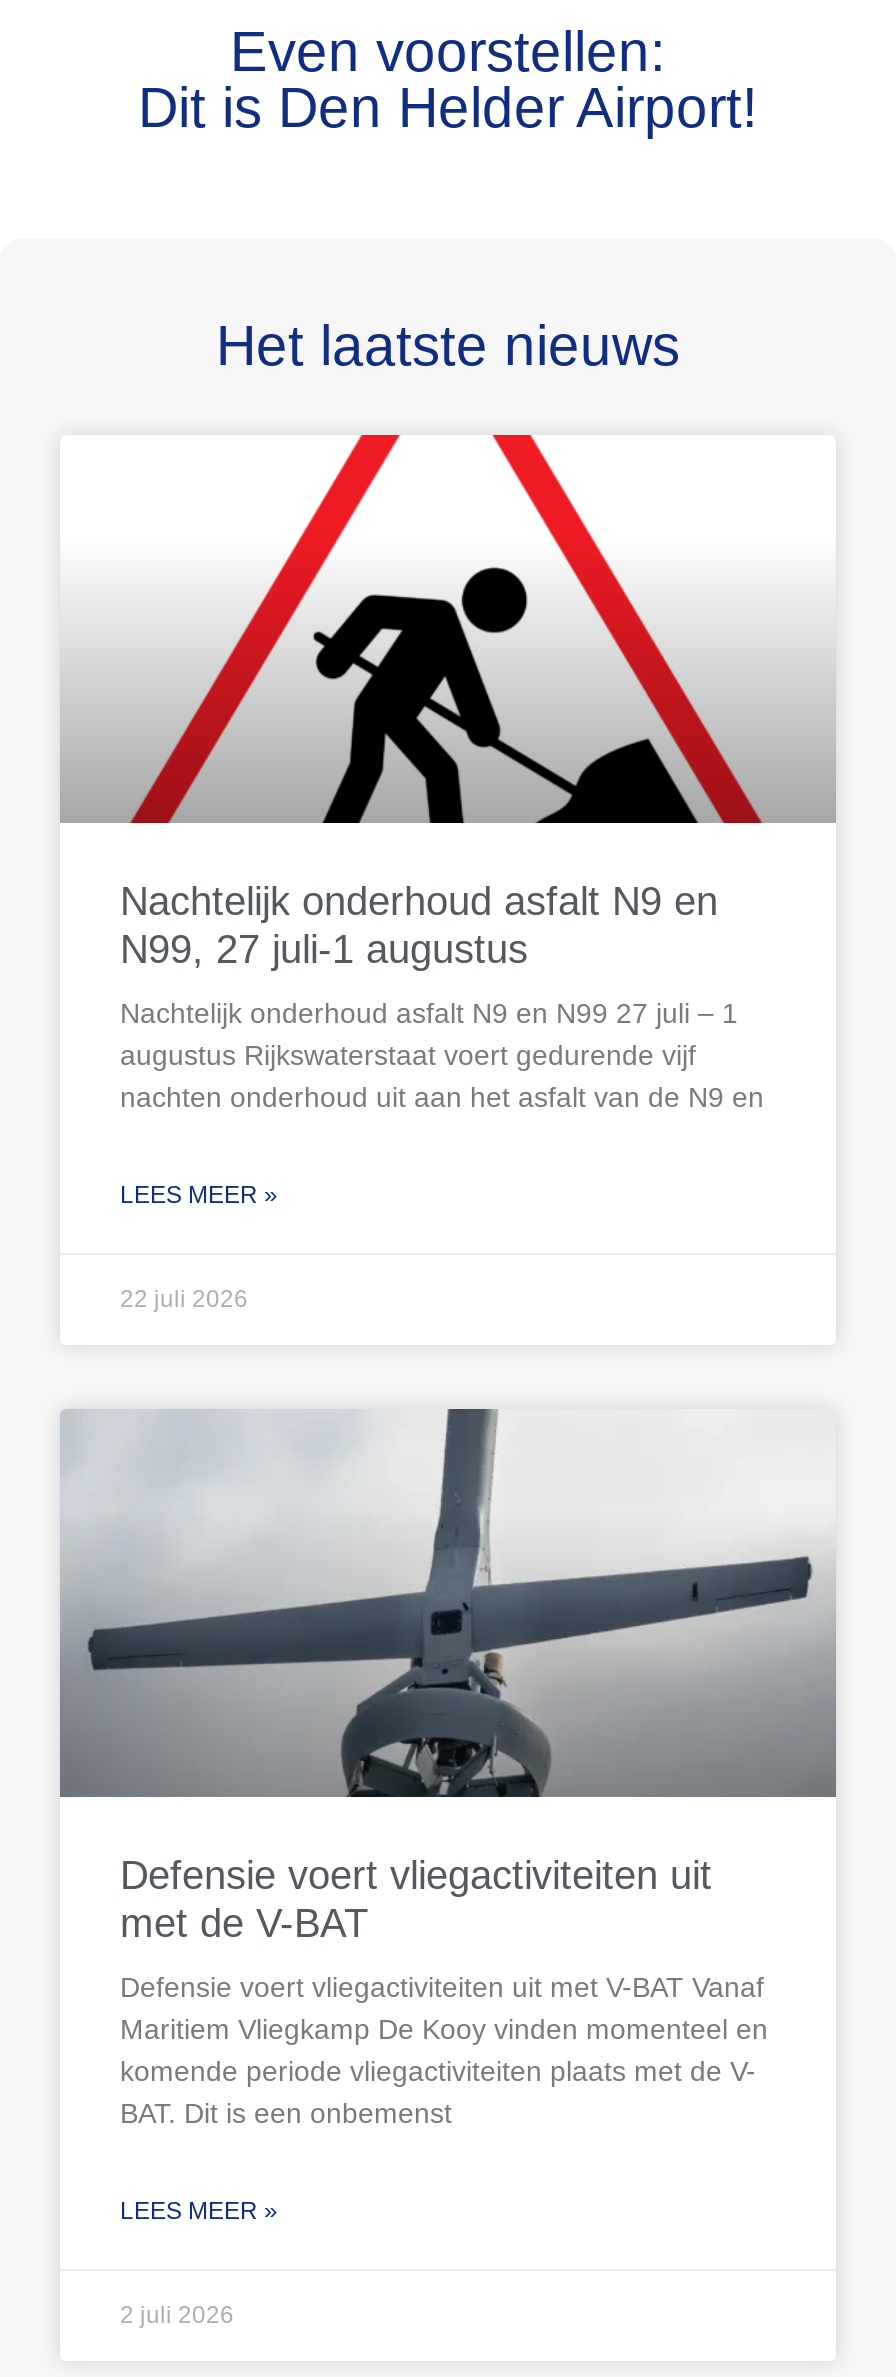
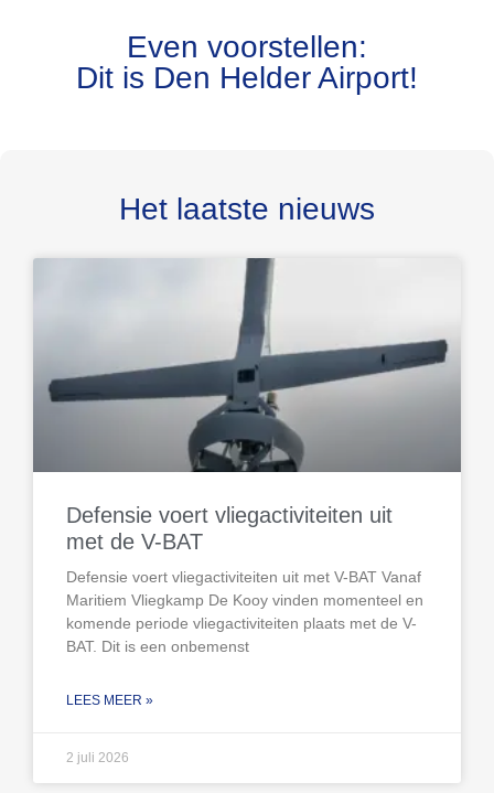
- [image]
- Nachtelijk onderhoud asfalt N9 en
- N99, 27 juli-1 augustus
- Nachtelijk onderhoud asfalt N9 en N99 27 juli – 1
- augustus Rijkswaterstaat voert gedurende vijf
- nachten onderhoud uit aan het asfalt van de N9 en
- LEES MEER »

- 22 juli 2026
